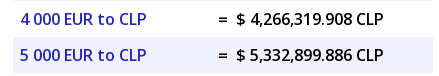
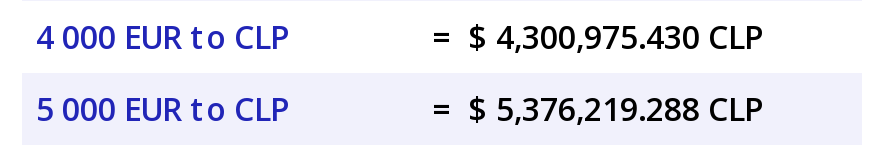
- = $ 4,266,319.908 CLP
+ = $ 4,300,975.430 CLP

- = $ 5,332,899.886 CLP
+ = $ 5,376,219.288 CLP
